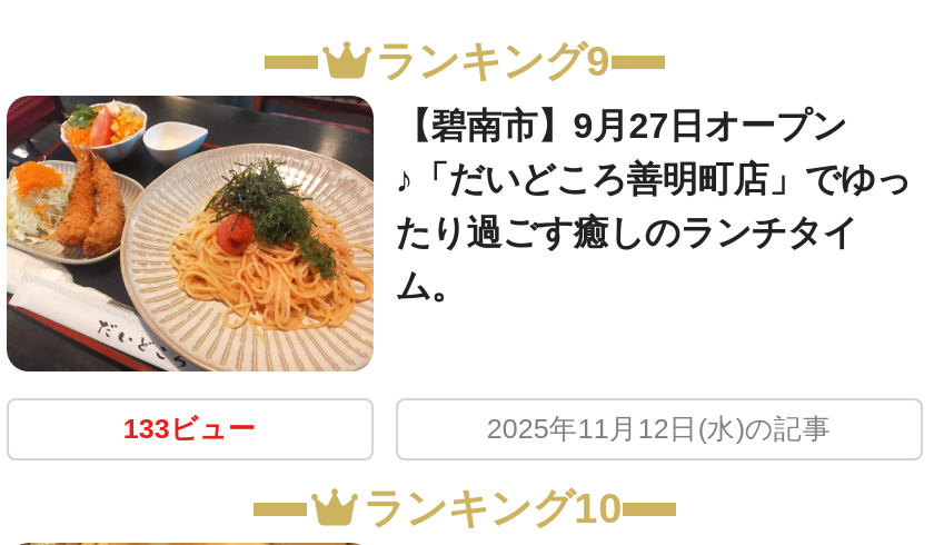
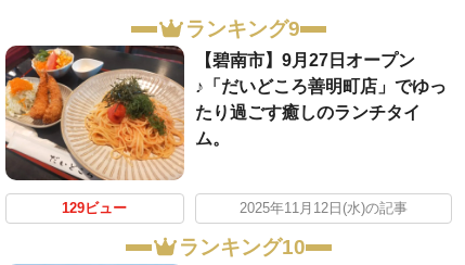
- 133ビュー
+ 129ビュー
